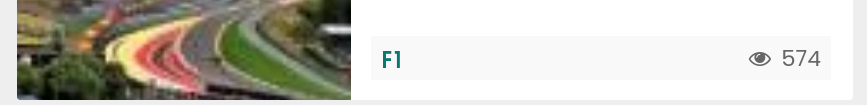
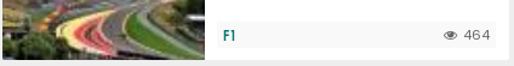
- 574
+ 464
